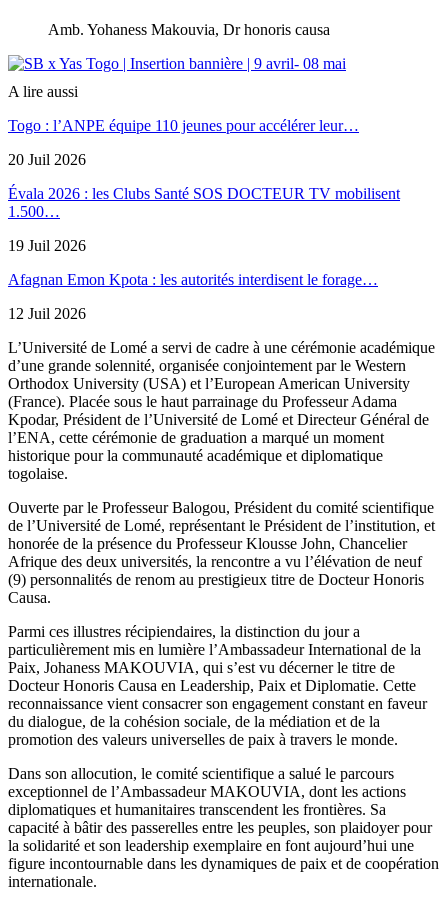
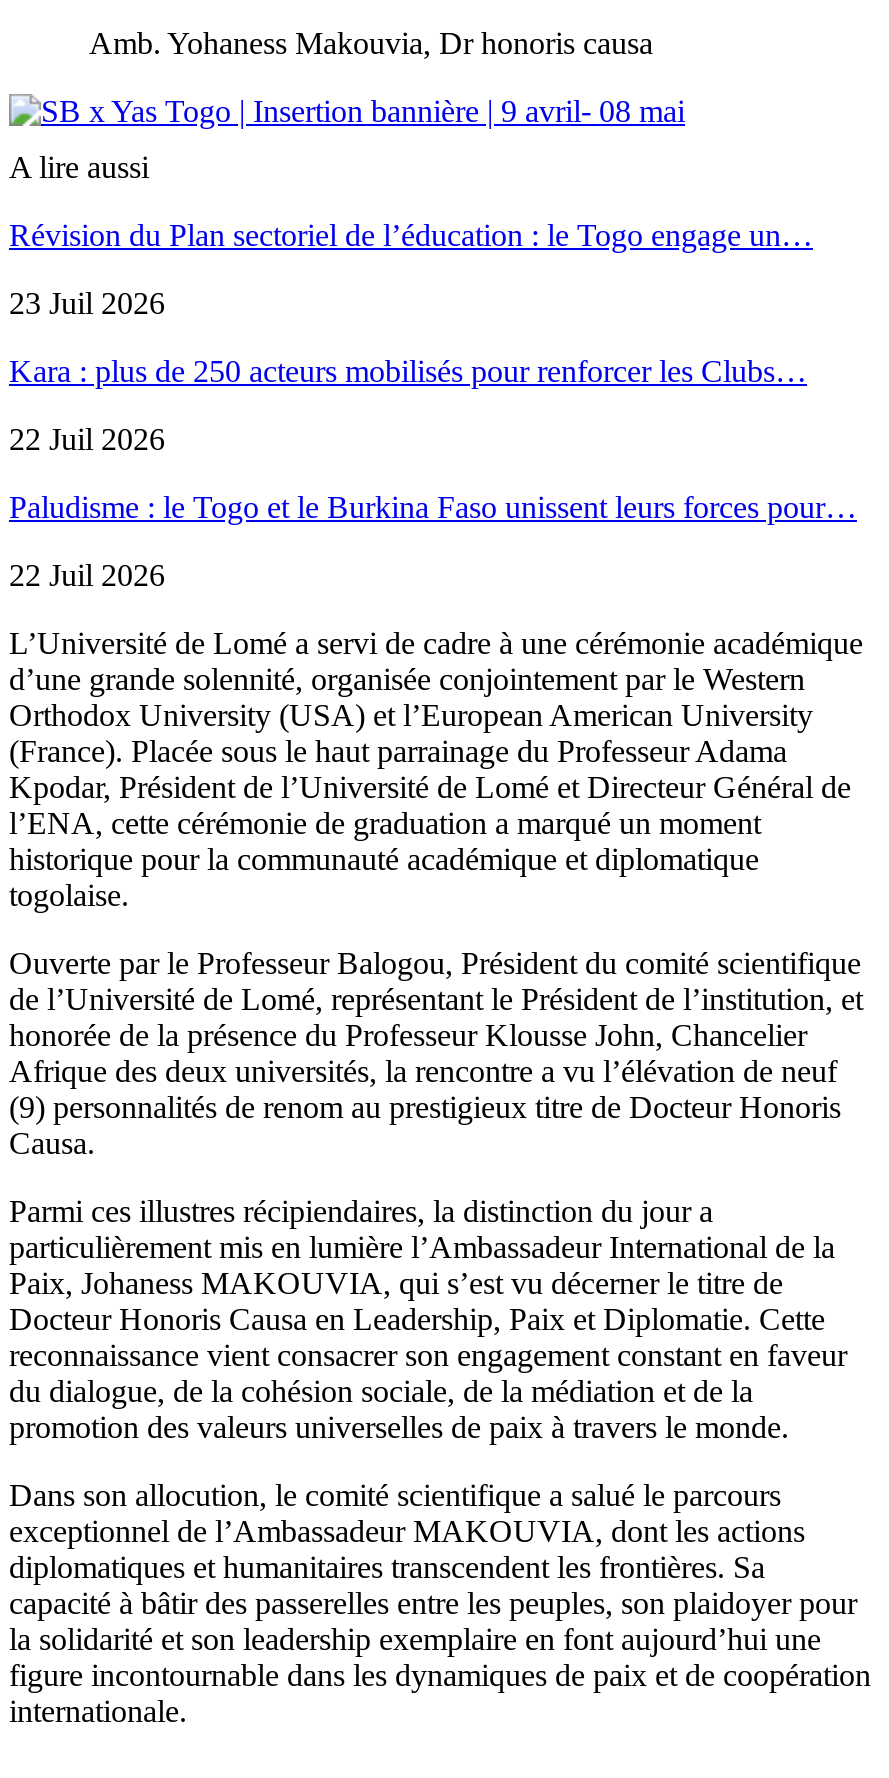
- Togo : l’ANPE équipe 110 jeunes pour accélérer leur…
+ Révision du Plan sectoriel de l’éducation : le Togo engage un…

- 20 Juil 2026
+ 23 Juil 2026

- Évala 2026 : les Clubs Santé SOS DOCTEUR TV mobilisent
- 1.500…
+ Kara : plus de 250 acteurs mobilisés pour renforcer les Clubs…

- 19 Juil 2026
+ 22 Juil 2026

- Afagnan Emon Kpota : les autorités interdisent le forage…
+ Paludisme : le Togo et le Burkina Faso unissent leurs forces pour…

- 12 Juil 2026
+ 22 Juil 2026
